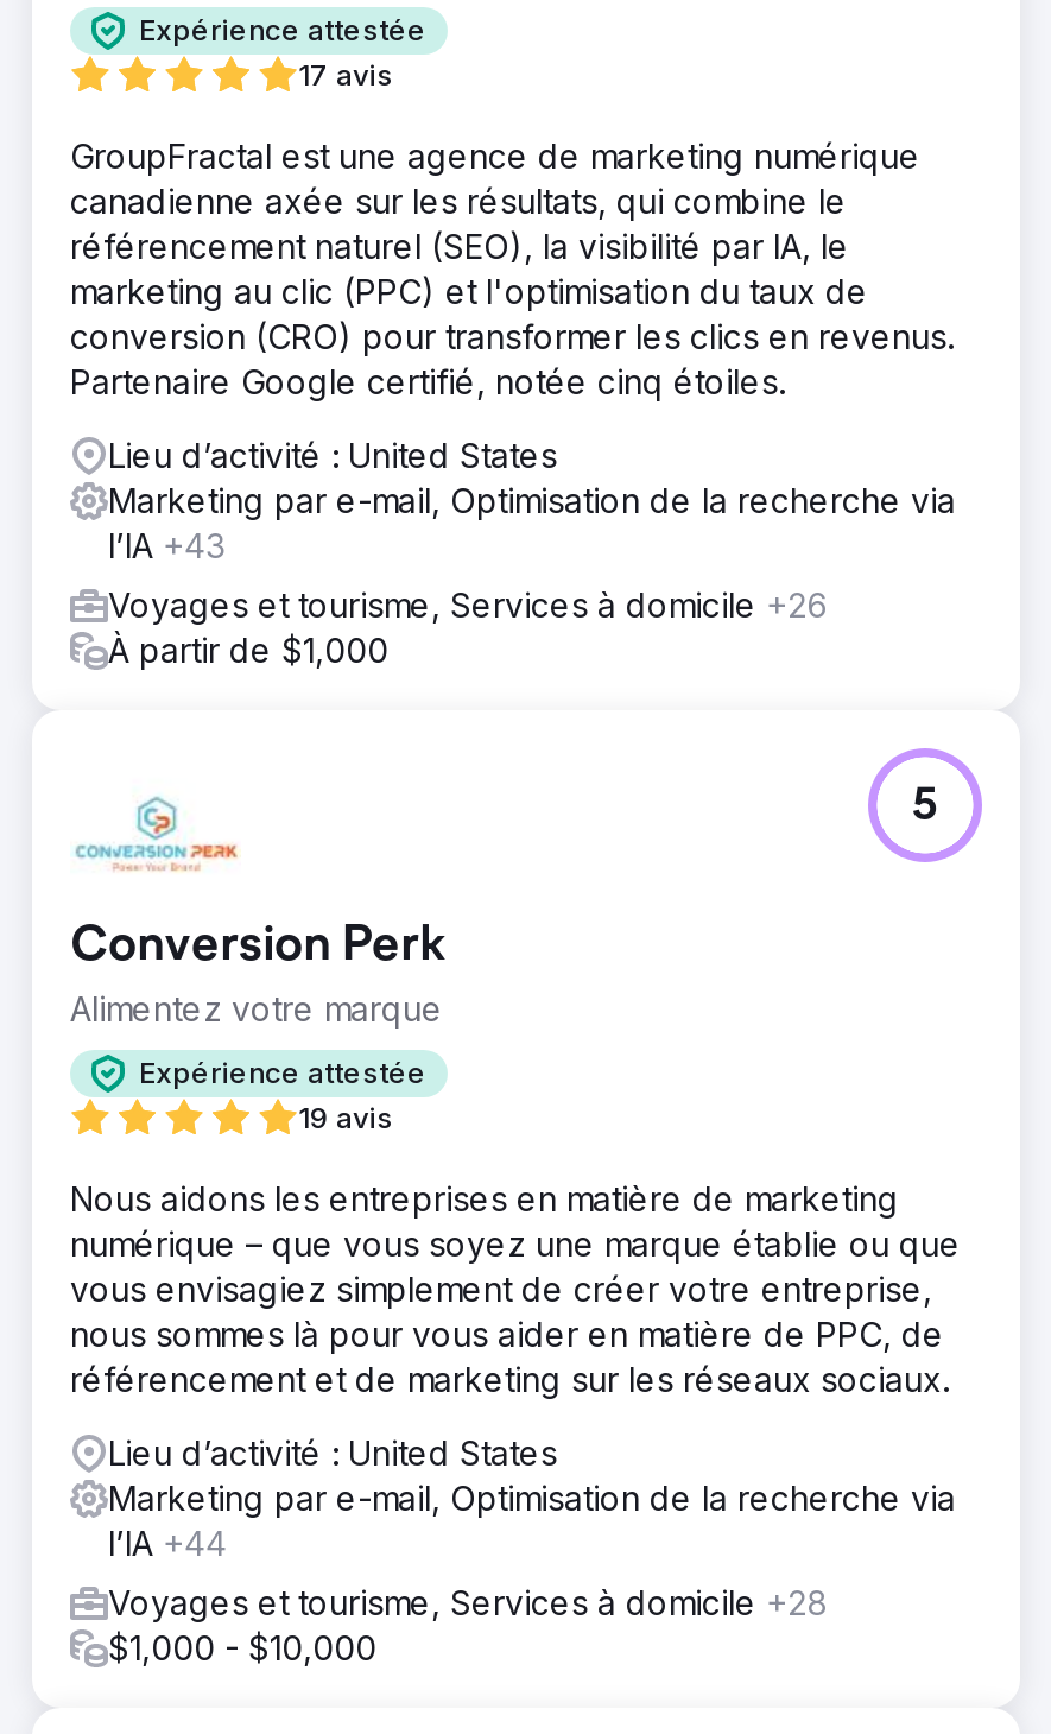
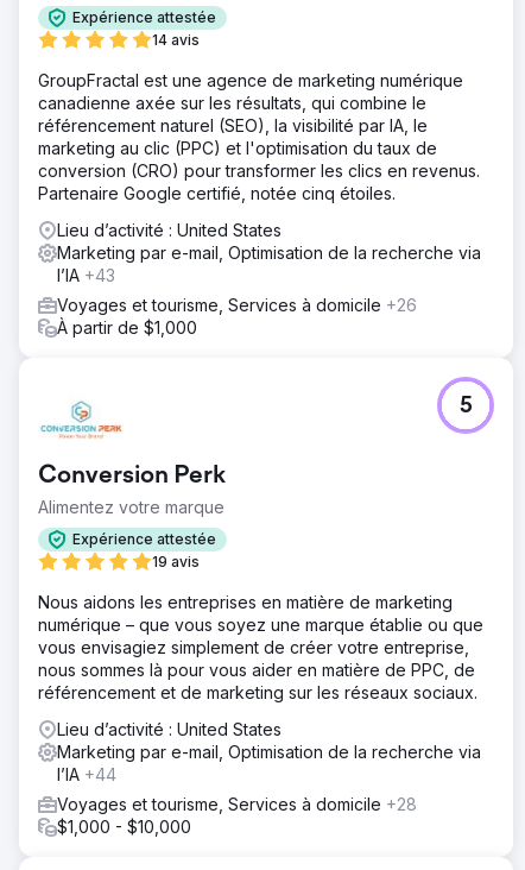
- 17 avis
+ 14 avis
